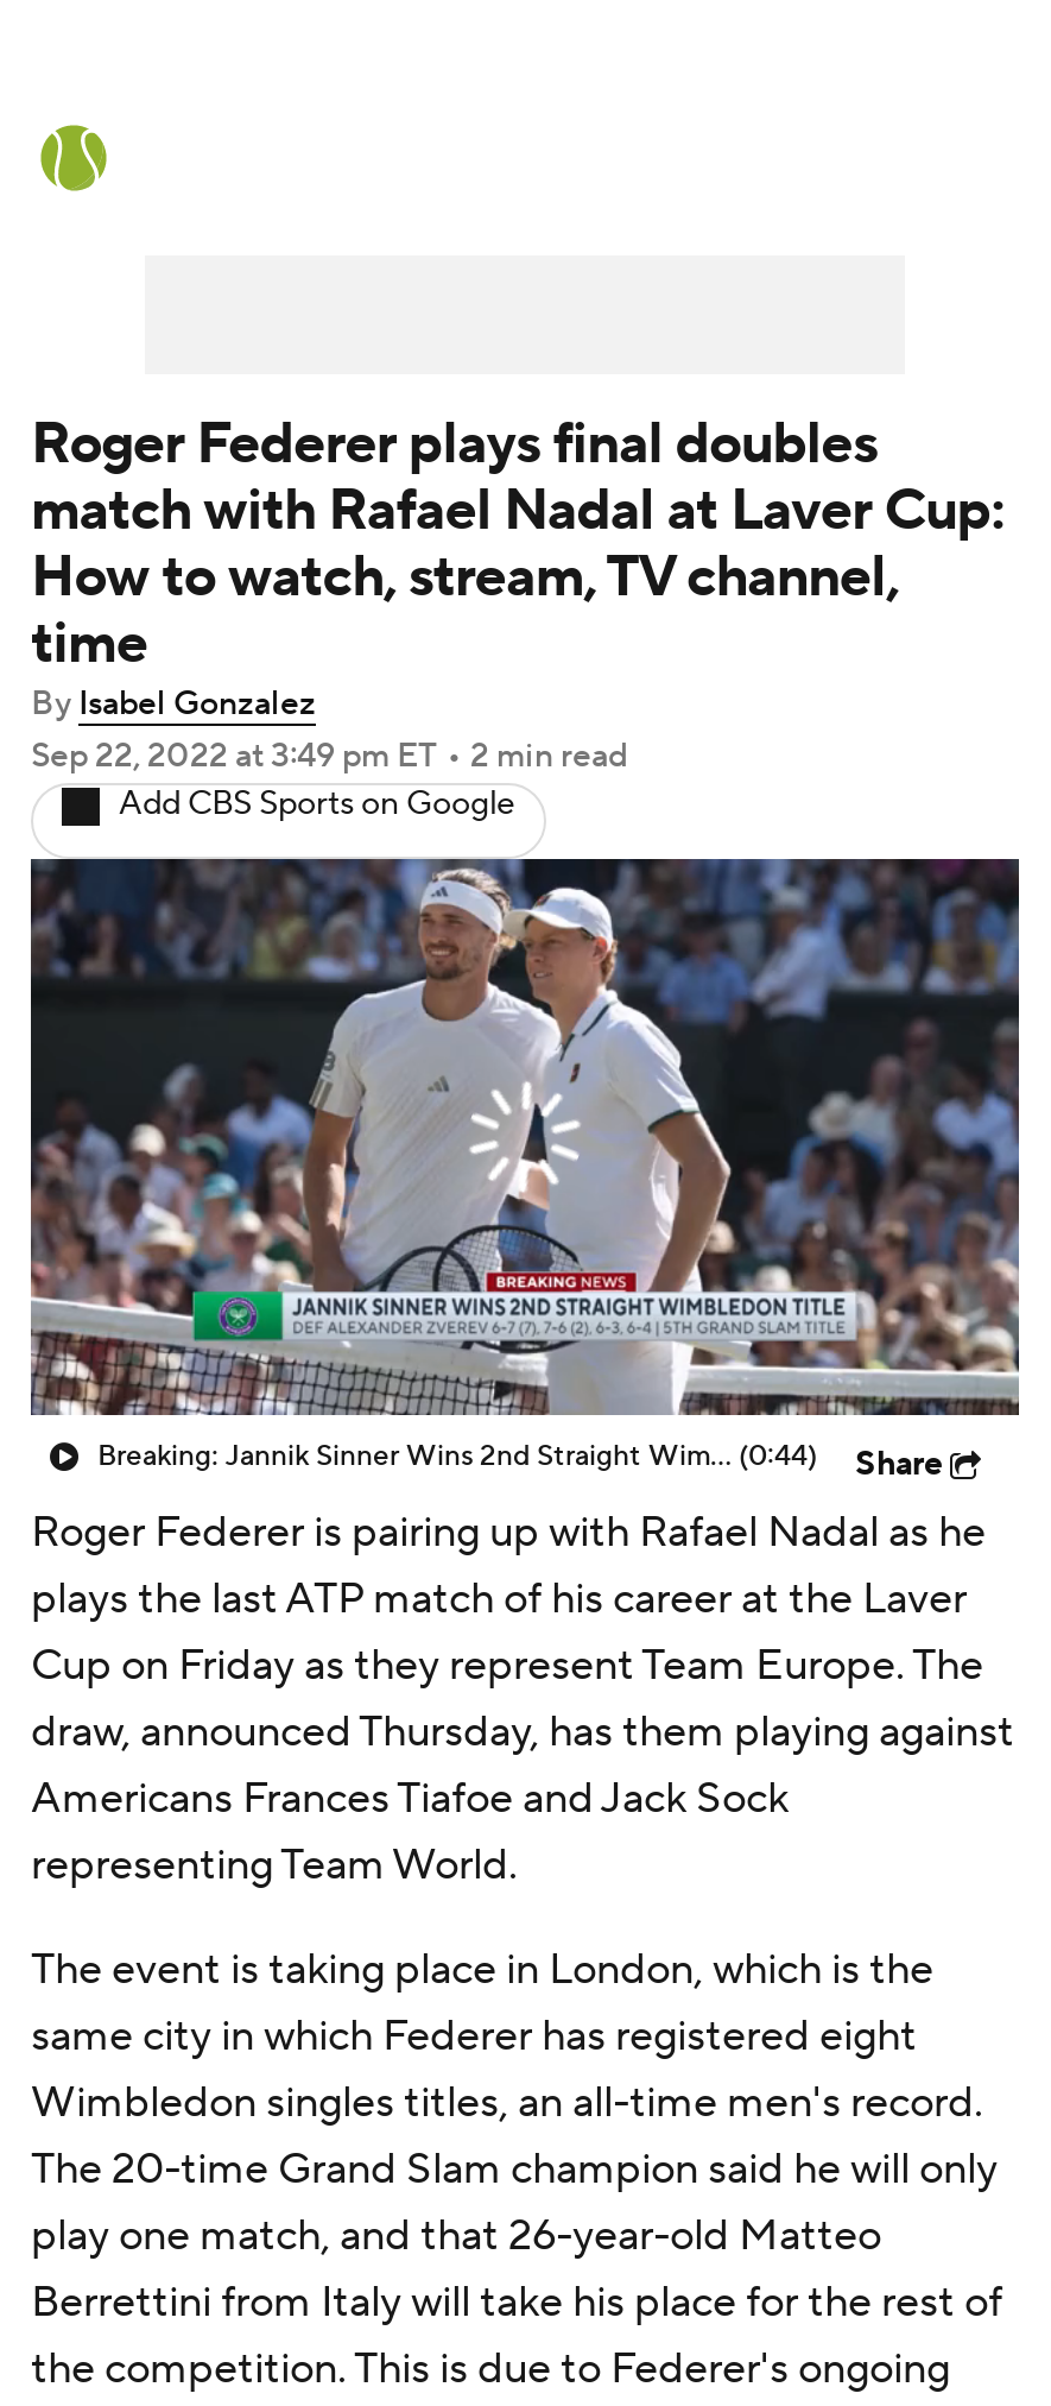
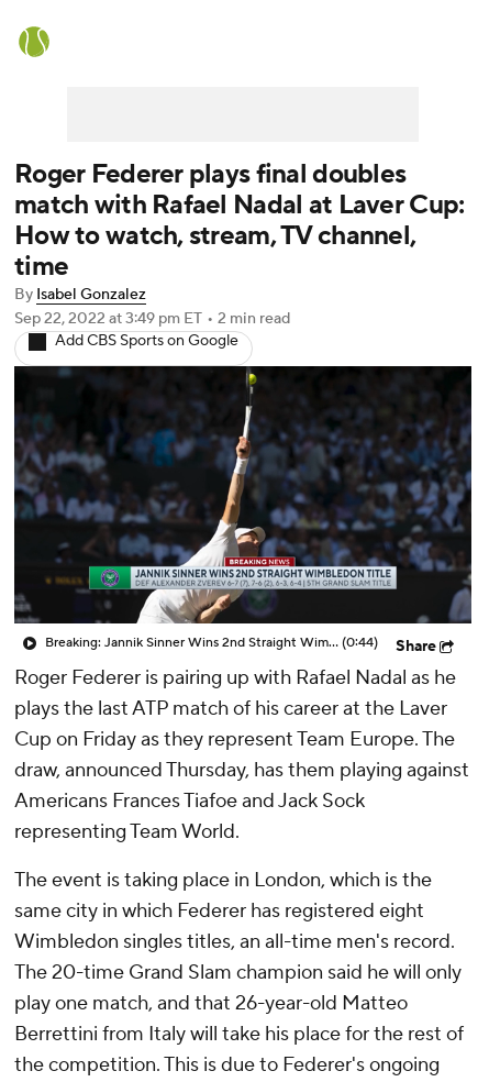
- [image]
+ [image]
